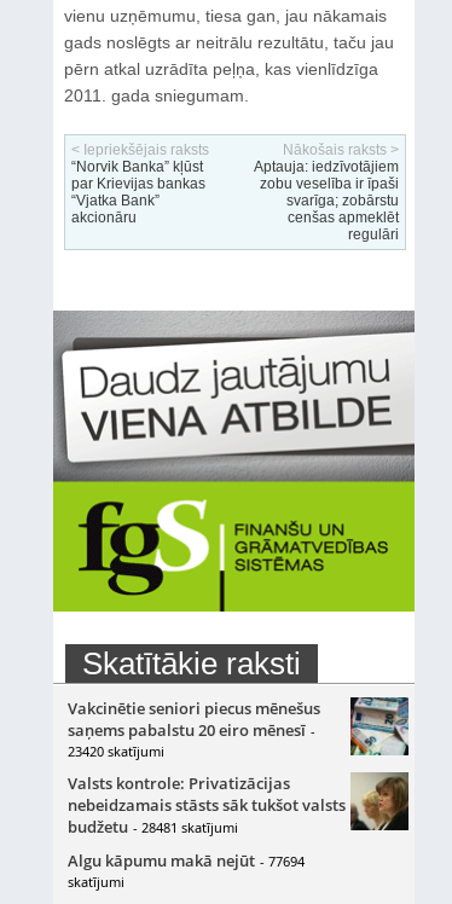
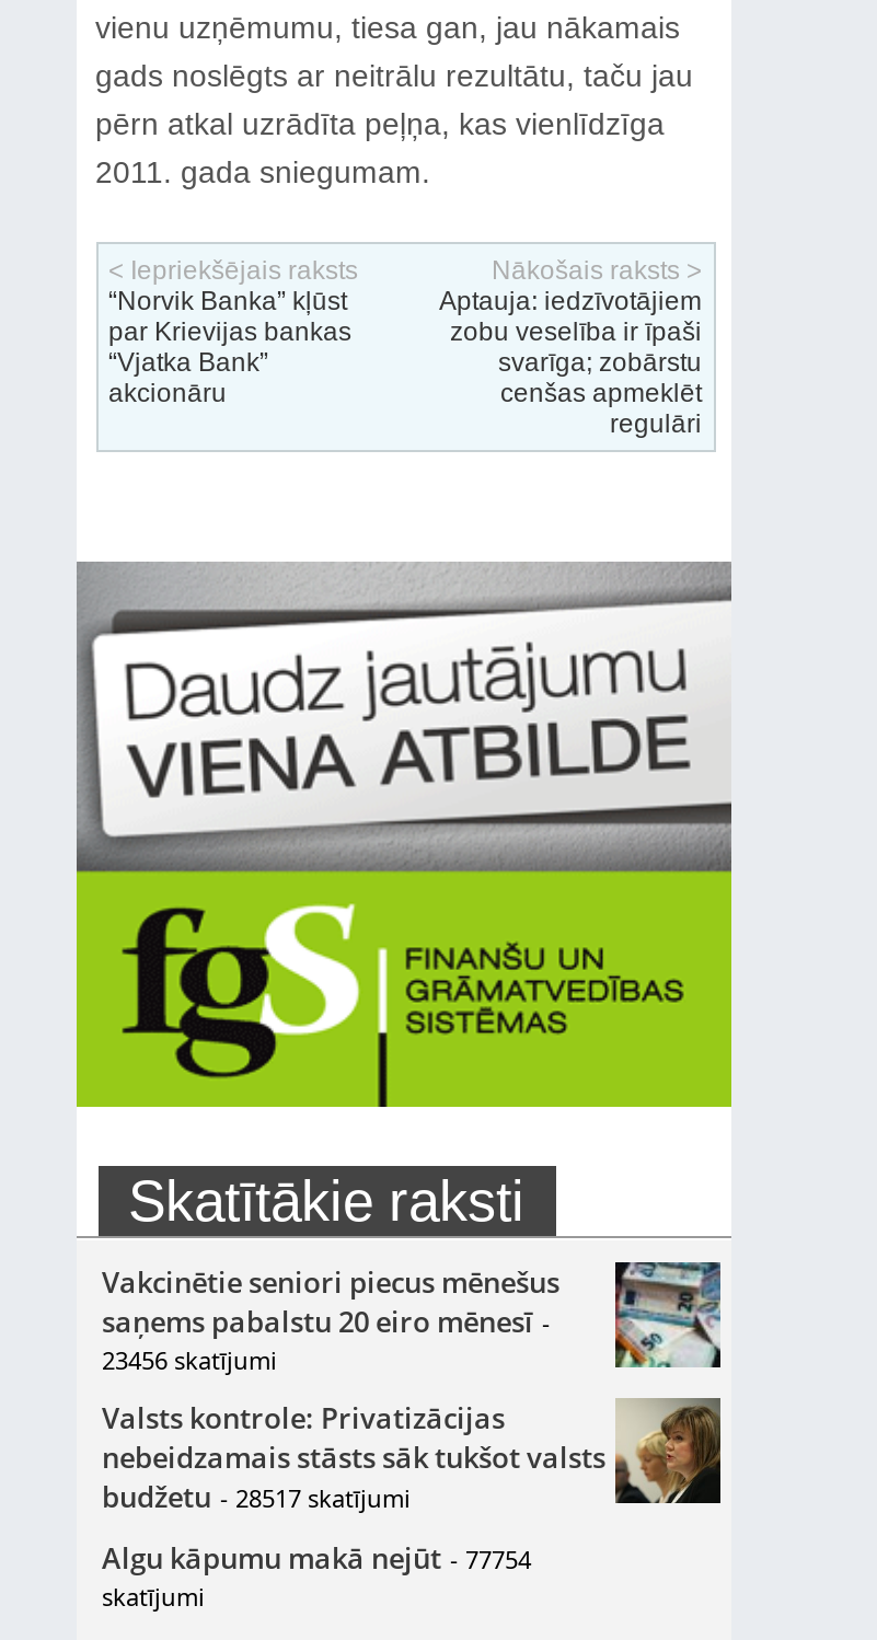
- 23420 skatījumi
+ 23456 skatījumi

- budžetu - 28481 skatījumi
+ budžetu - 28517 skatījumi

- Algu kāpumu makā nejūt - 77694
+ Algu kāpumu makā nejūt - 77754
